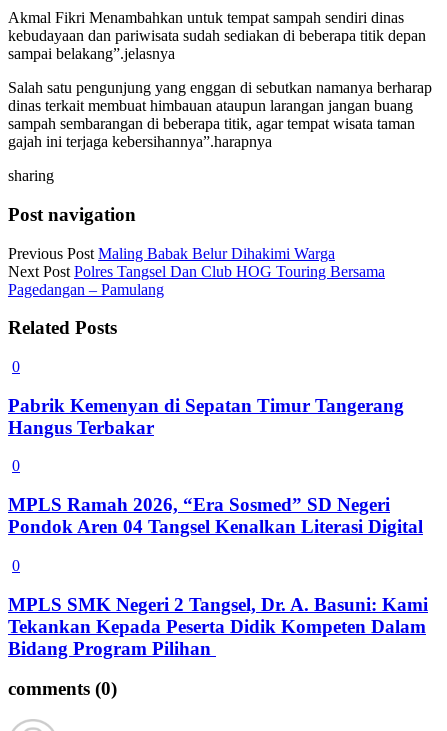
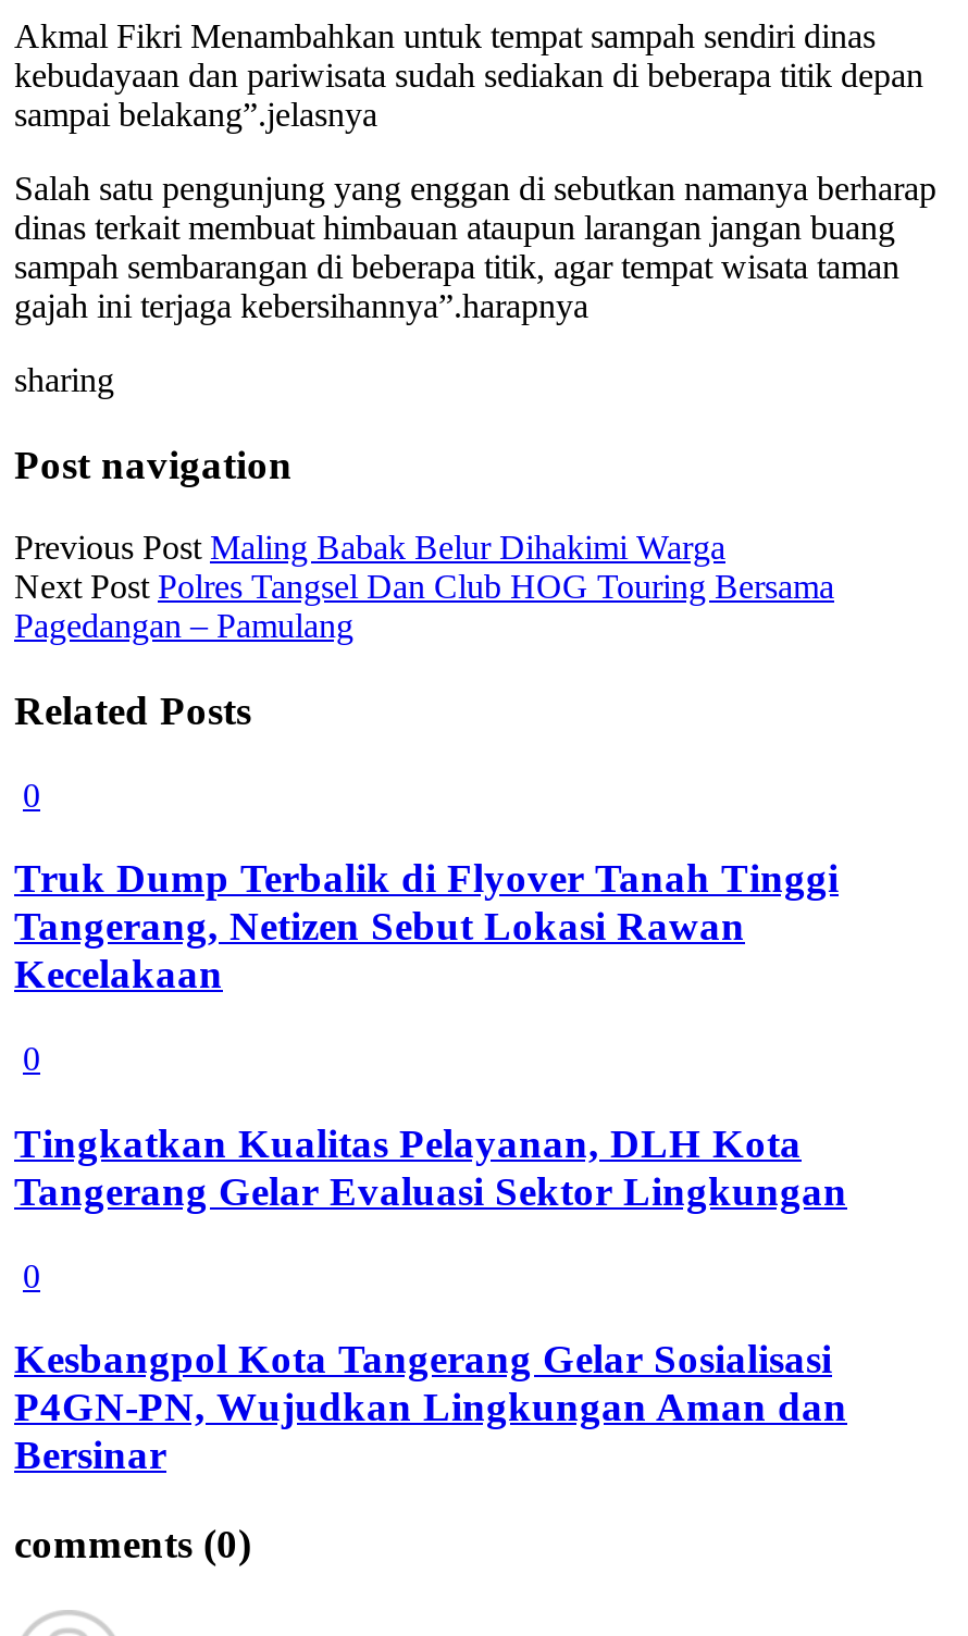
- Pabrik Kemenyan di Sepatan Timur Tangerang
- Hangus Terbakar
+ Truk Dump Terbalik di Flyover Tanah Tinggi
+ Tangerang, Netizen Sebut Lokasi Rawan
+ Kecelakaan

- MPLS Ramah 2026, “Era Sosmed” SD Negeri
- Pondok Aren 04 Tangsel Kenalkan Literasi Digital
+ Tingkatkan Kualitas Pelayanan, DLH Kota
+ Tangerang Gelar Evaluasi Sektor Lingkungan

- MPLS SMK Negeri 2 Tangsel, Dr. A. Basuni: Kami
- Tekankan Kepada Peserta Didik Kompeten Dalam
- Bidang Program Pilihan
+ Kesbangpol Kota Tangerang Gelar Sosialisasi
+ P4GN-PN, Wujudkan Lingkungan Aman dan
+ Bersinar
